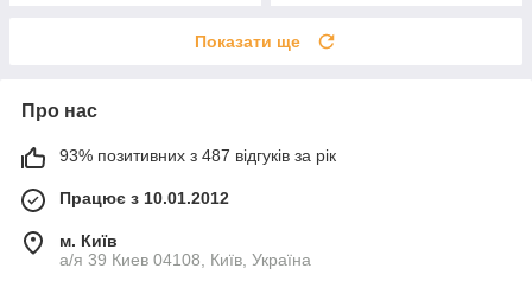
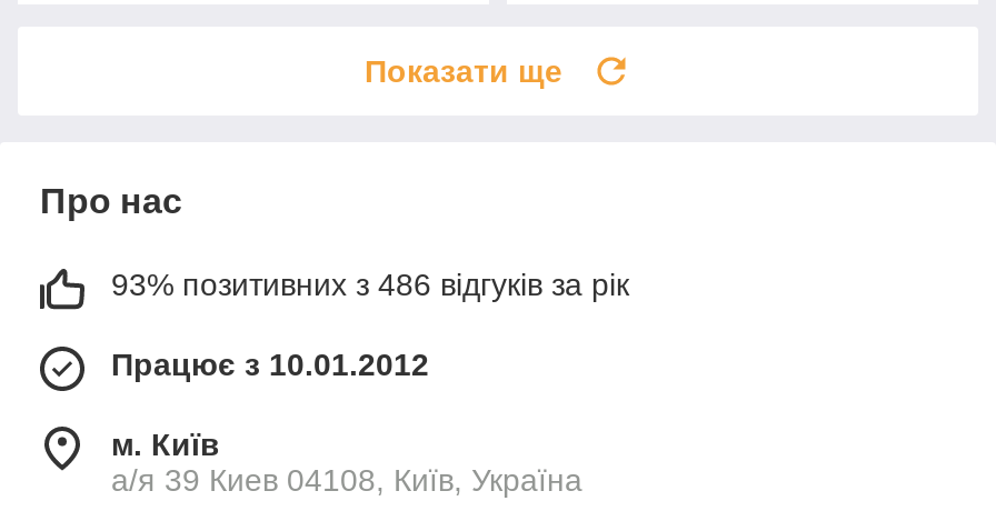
- 93% позитивних з 487 відгуків за рік
+ 93% позитивних з 486 відгуків за рік
